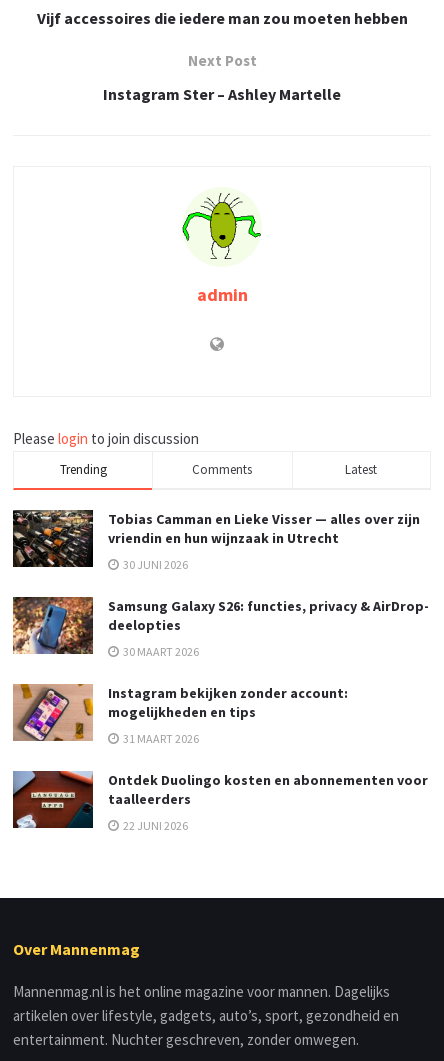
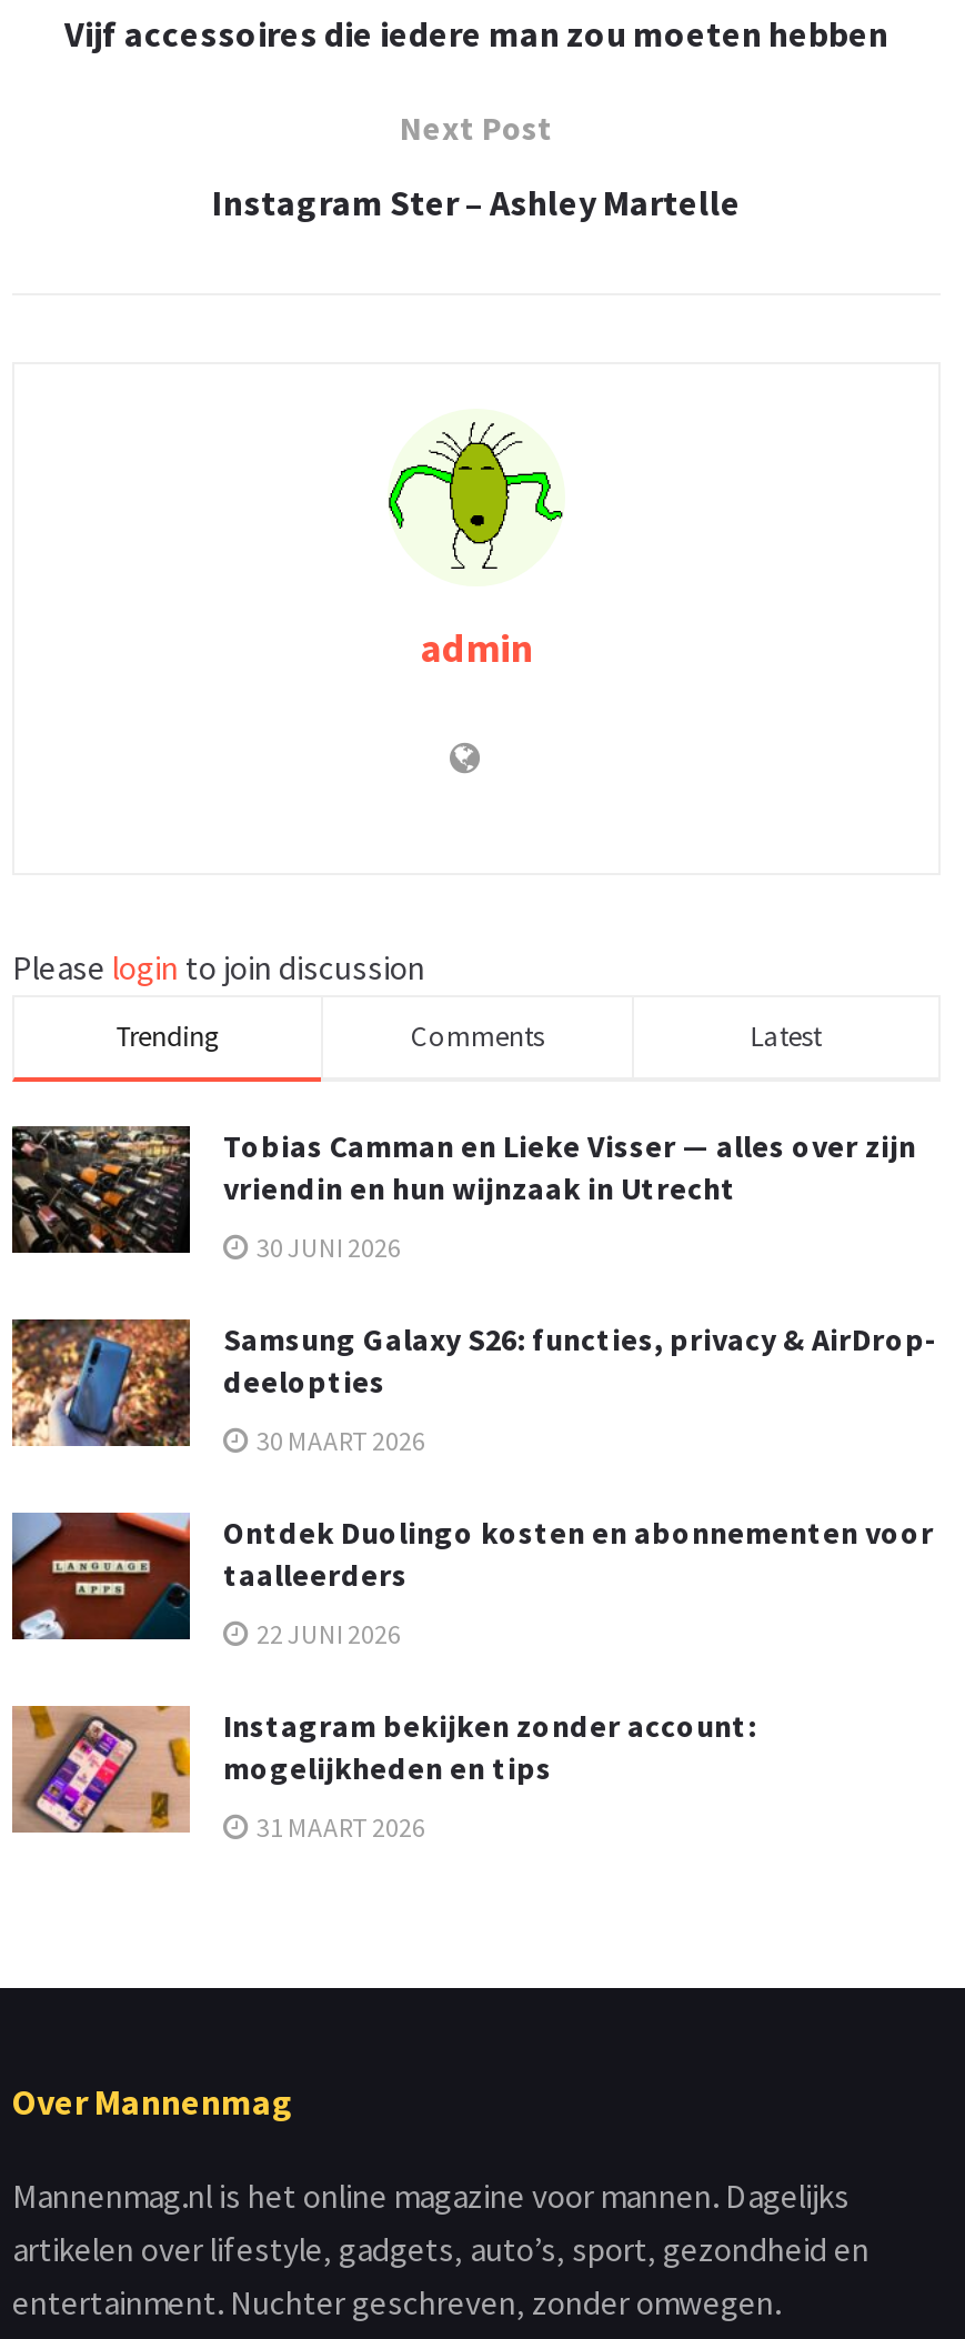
moved down: [image] | Instagram bekijken zonder account: | mogelijkheden en tips | 31 MAART 2026

moved up: [image] | Ontdek Duolingo kosten en abonnementen voor | taalleerders | 22 JUNI 2026
